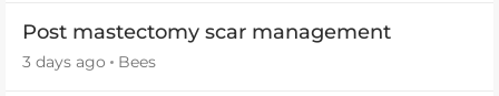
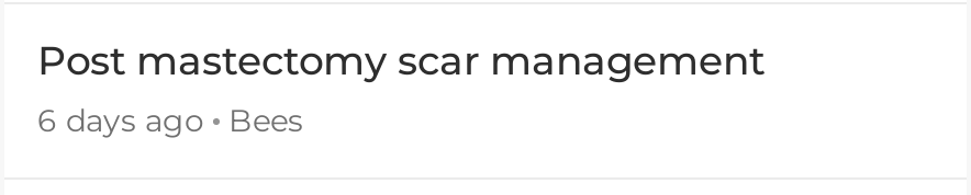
- 3 days ago Bees
+ 6 days ago Bees
